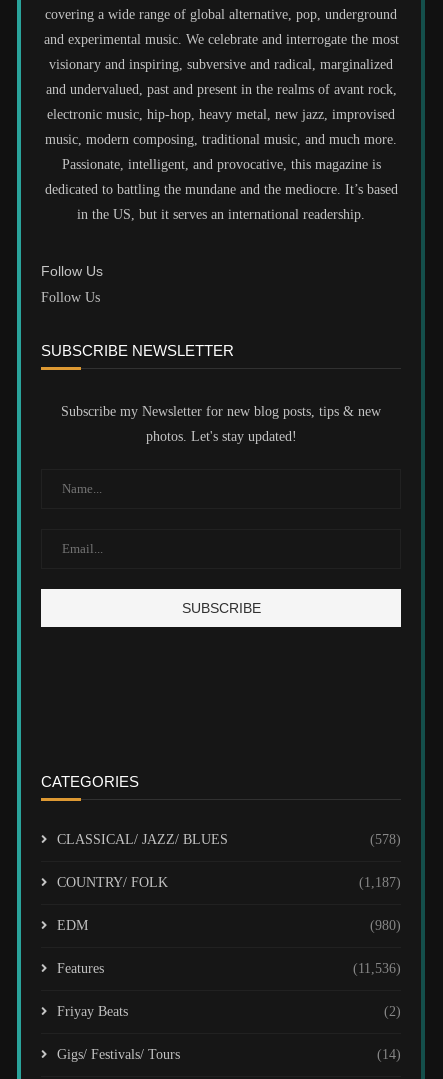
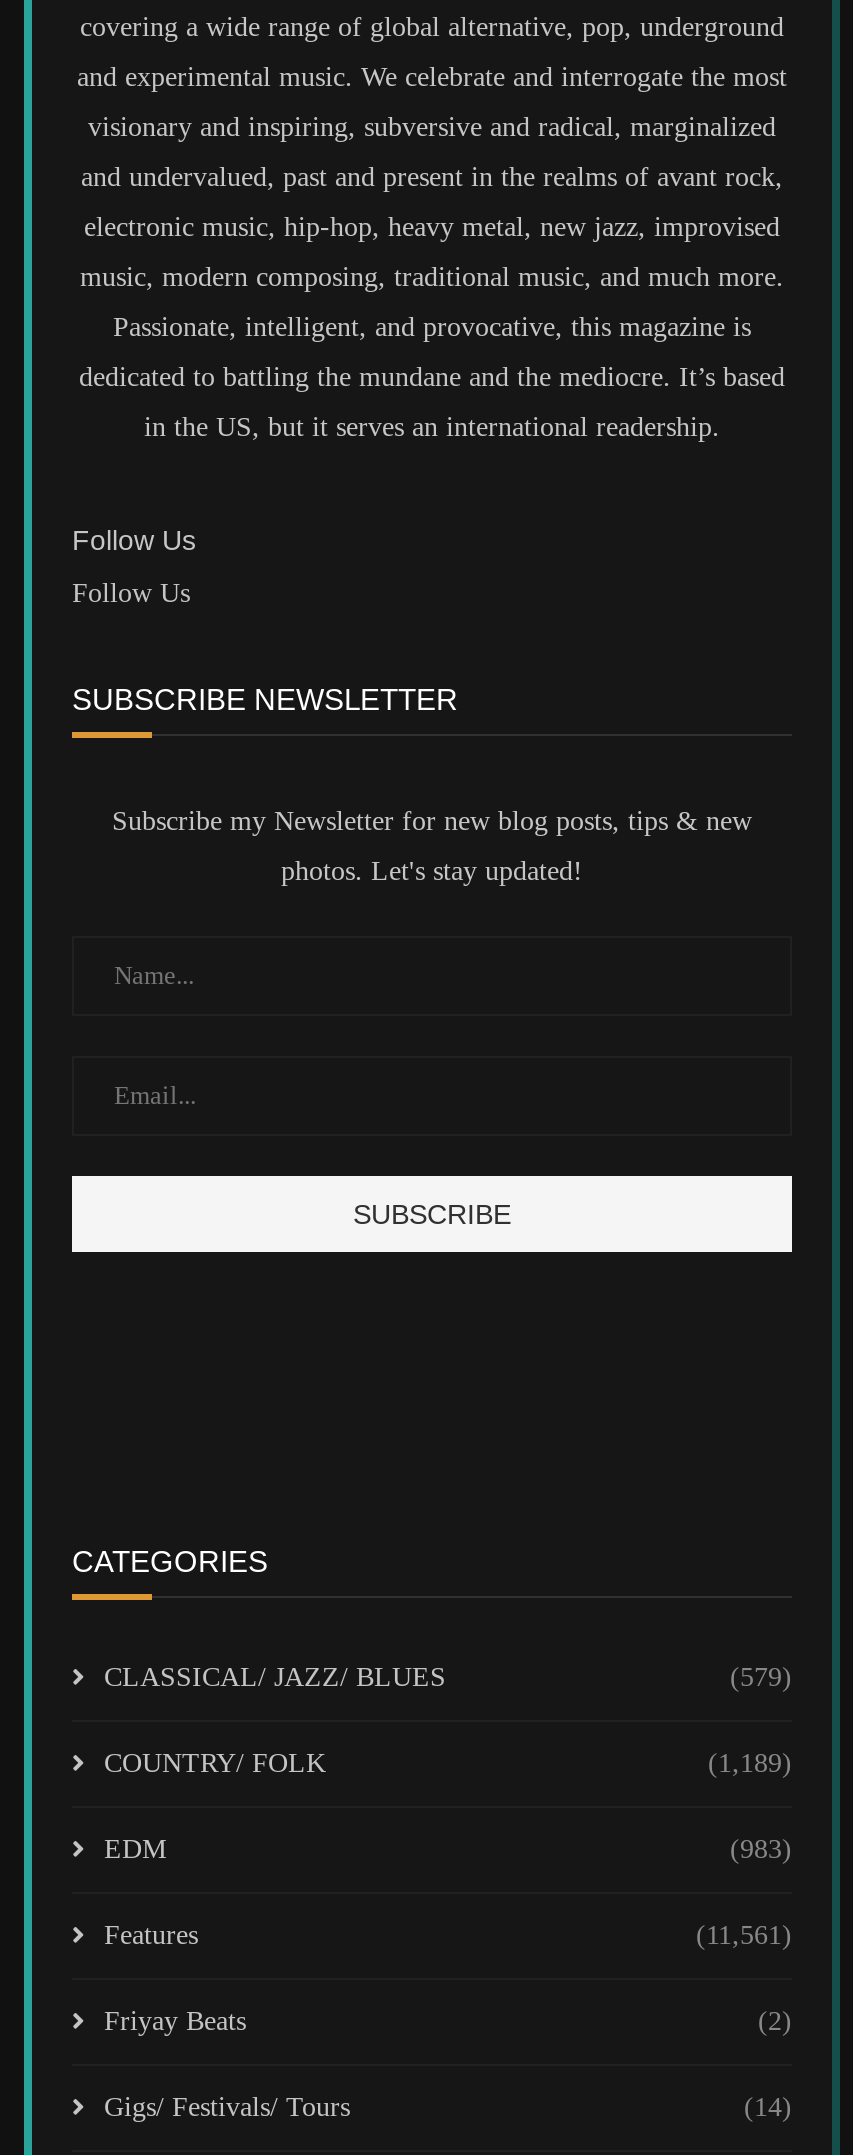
- (578)
+ (579)

- (1,187)
+ (1,189)

- (980)
+ (983)

- (11,536)
+ (11,561)
